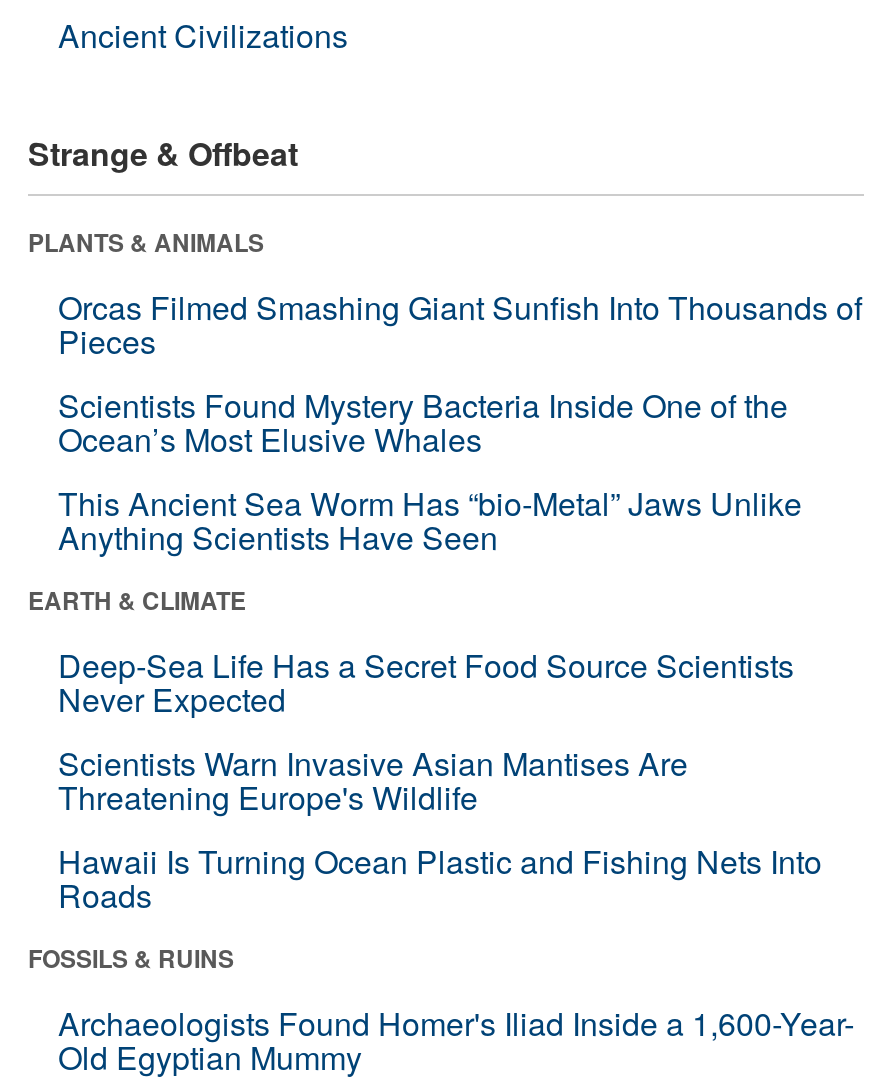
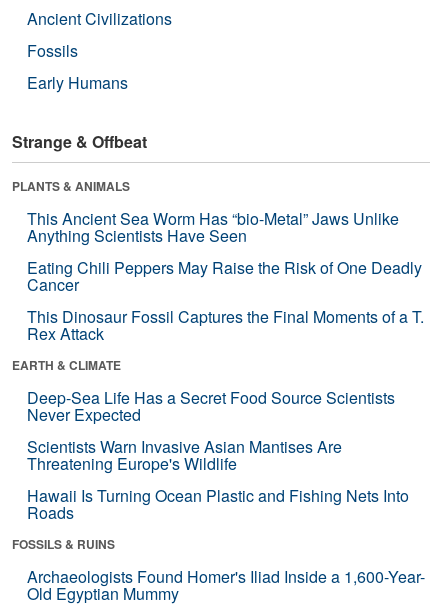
+ Fossils
+ Early Humans

- Orcas Filmed Smashing Giant Sunfish Into Thousands of
- Pieces
- Scientists Found Mystery Bacteria Inside One of the
- Ocean’s Most Elusive Whales

moved up: This Ancient Sea Worm Has “bio-Metal” Jaws Unlike | Anything Scientists Have Seen

+ Eating Chili Peppers May Raise the Risk of One Deadly
+ Cancer
+ This Dinosaur Fossil Captures the Final Moments of a T.
+ Rex Attack
